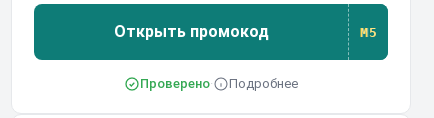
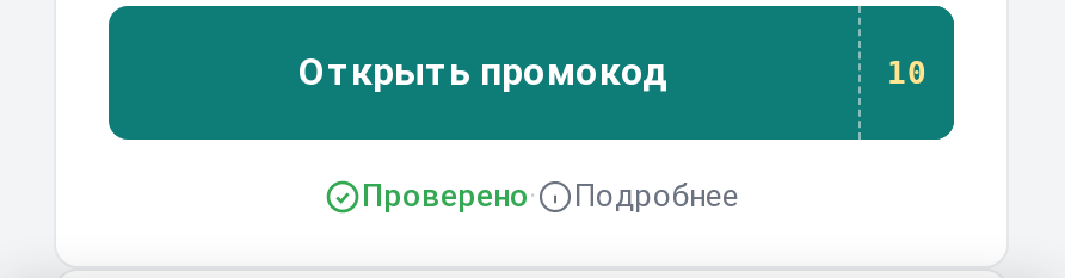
- М5
+ 10
